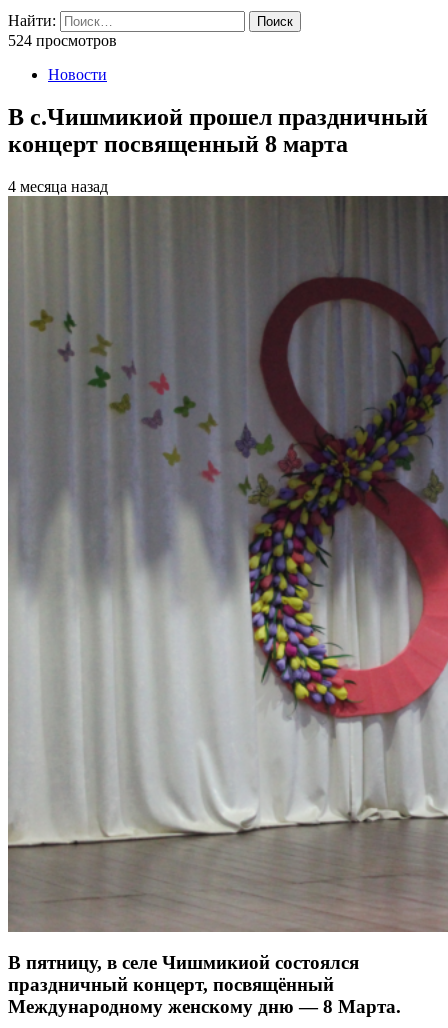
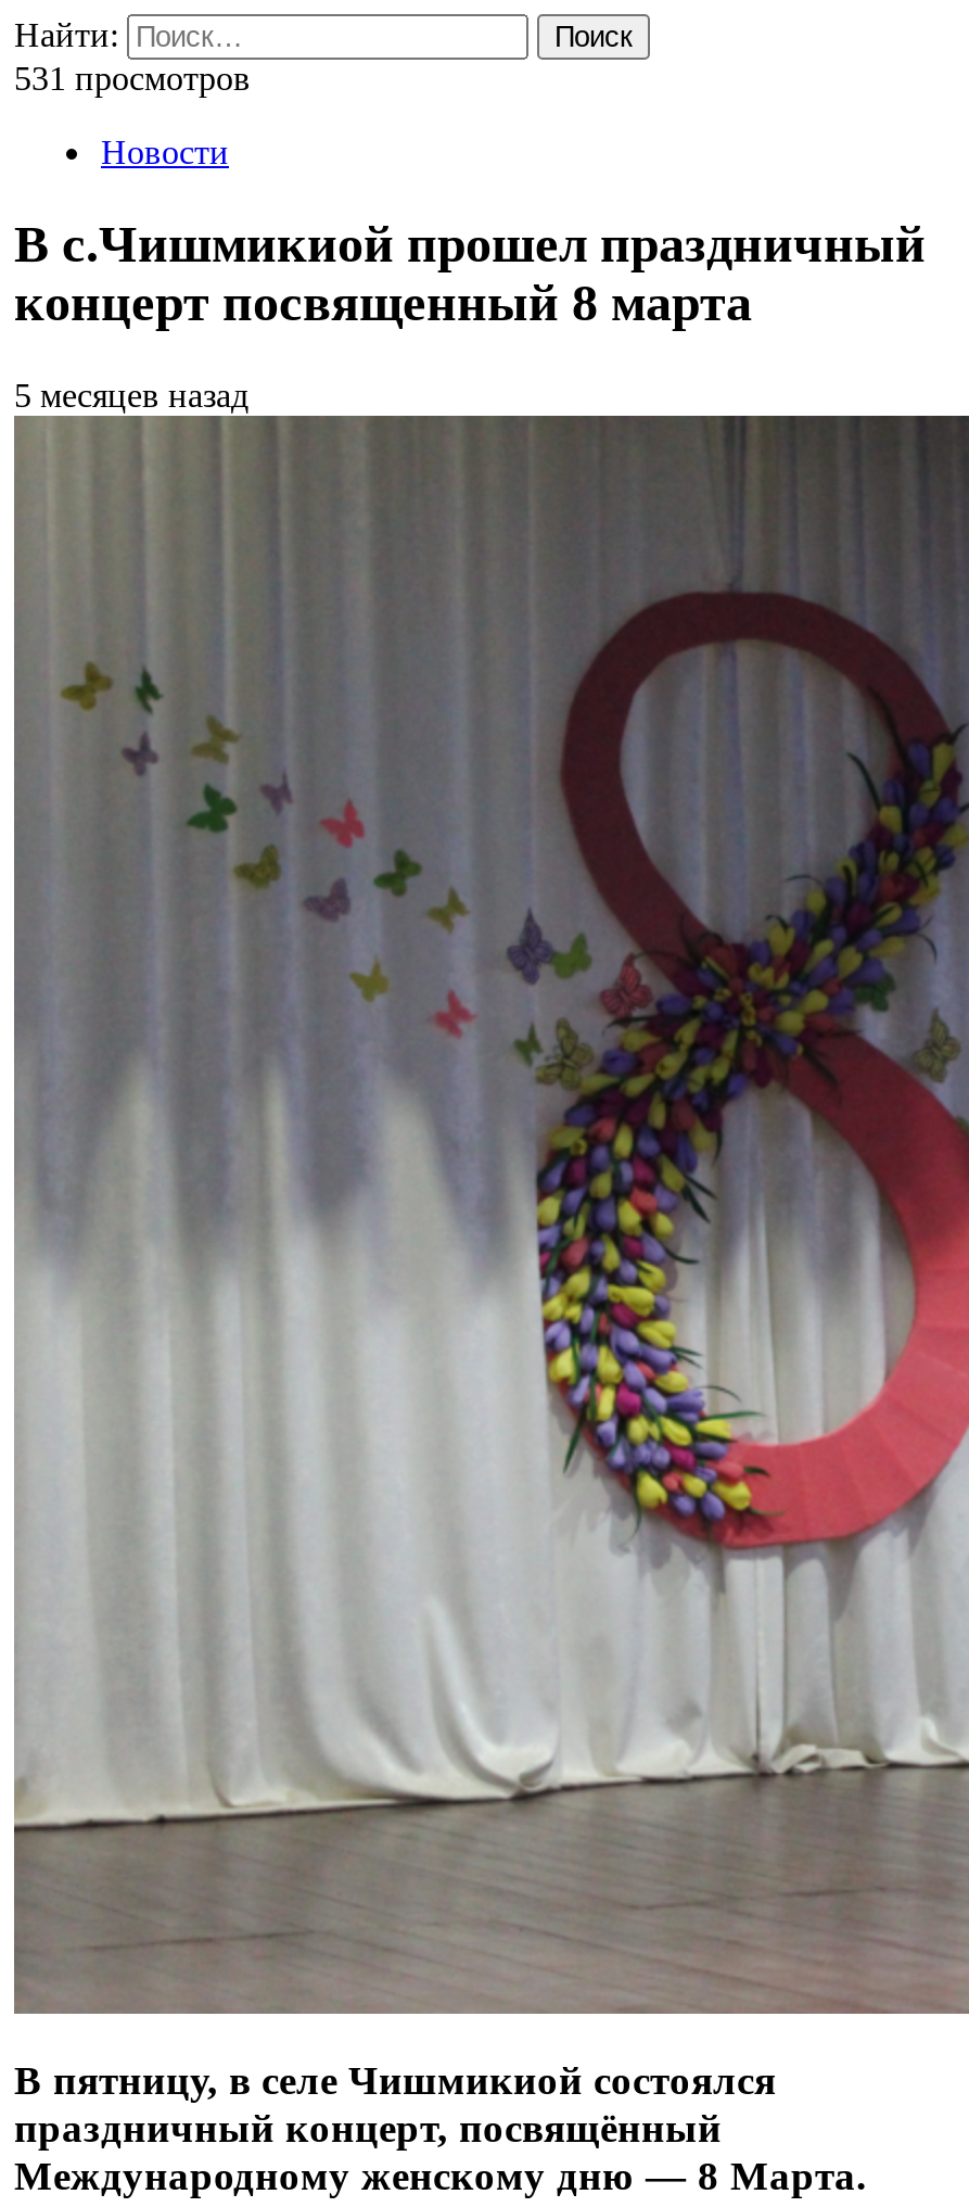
- 524 просмотров
+ 531 просмотров

- 4 месяца назад
+ 5 месяцев назад
